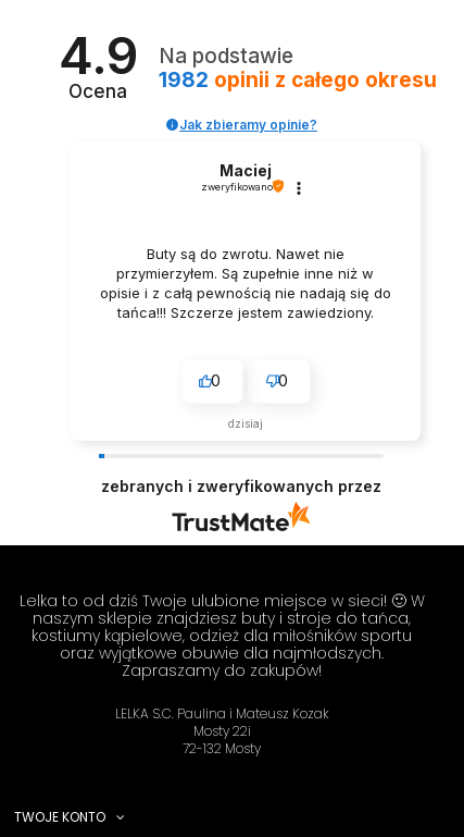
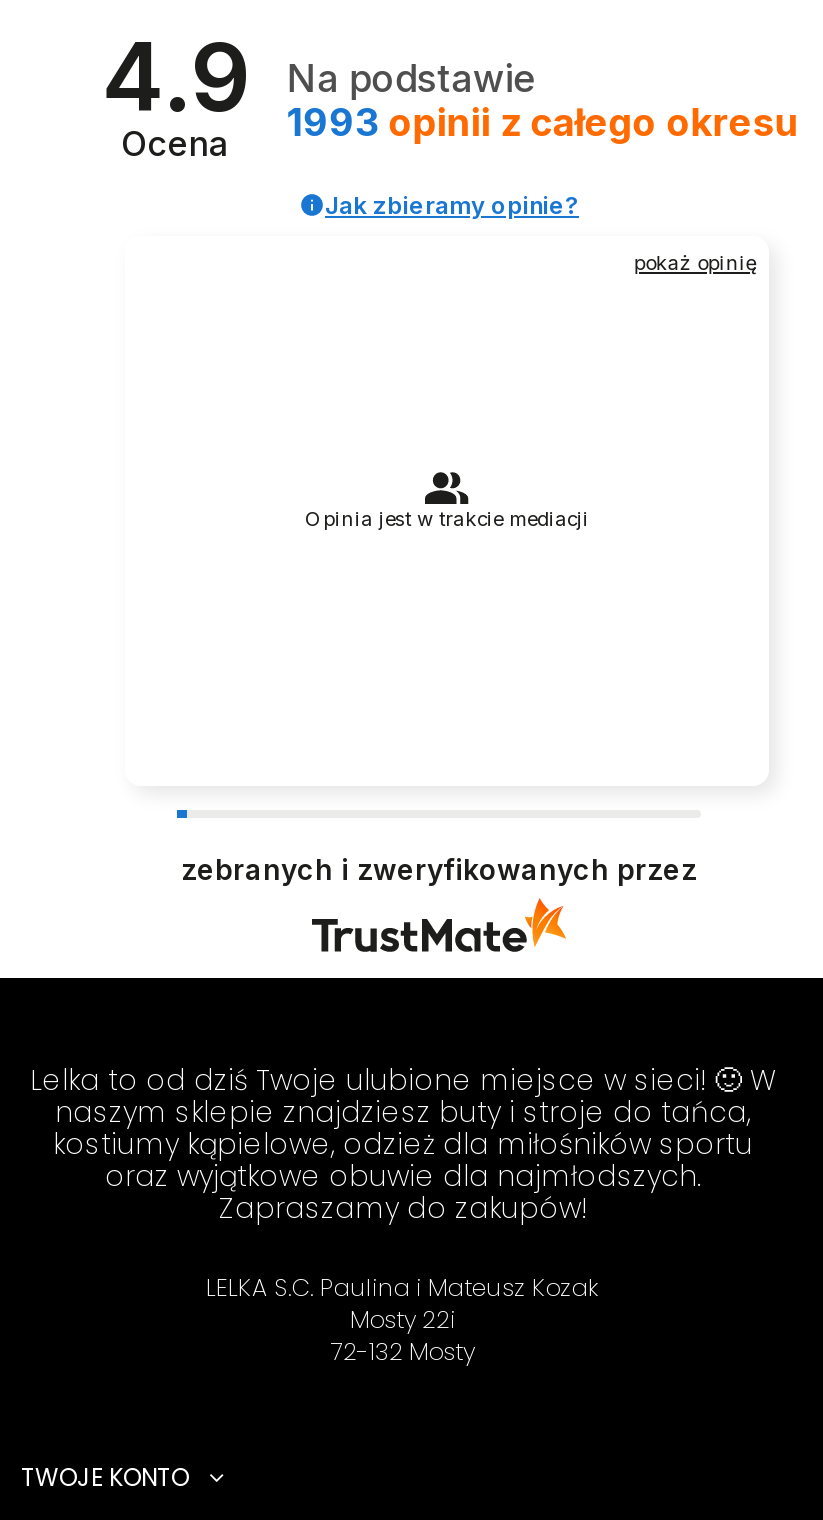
- 1982 opinii z całego okresu
+ 1993 opinii z całego okresu

- Maciej
- zweryfikowano
+ pokaż opinię

- Buty są do zwrotu. Nawet nie
- przymierzyłem. Są zupełnie inne niż w
- opisie i z całą pewnością nie nadają się do
- tańca!!! Szczerze jestem zawiedziony.
- 0
- 0
- dzisiaj
+ Opinia jest w trakcie mediacji
